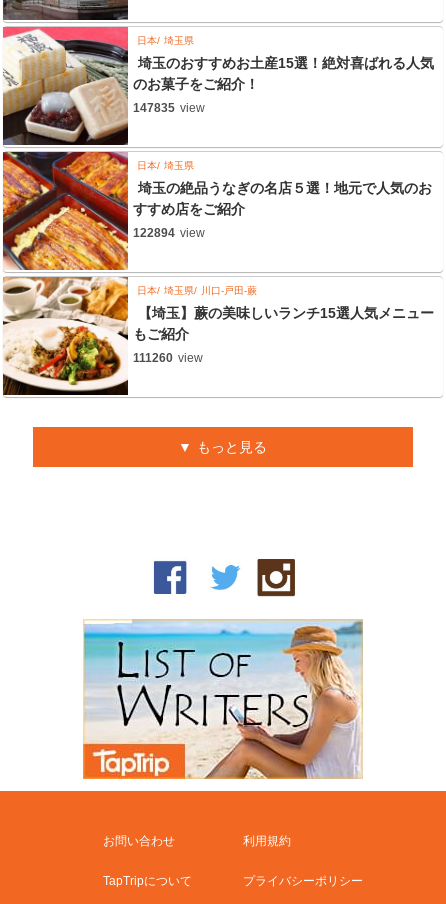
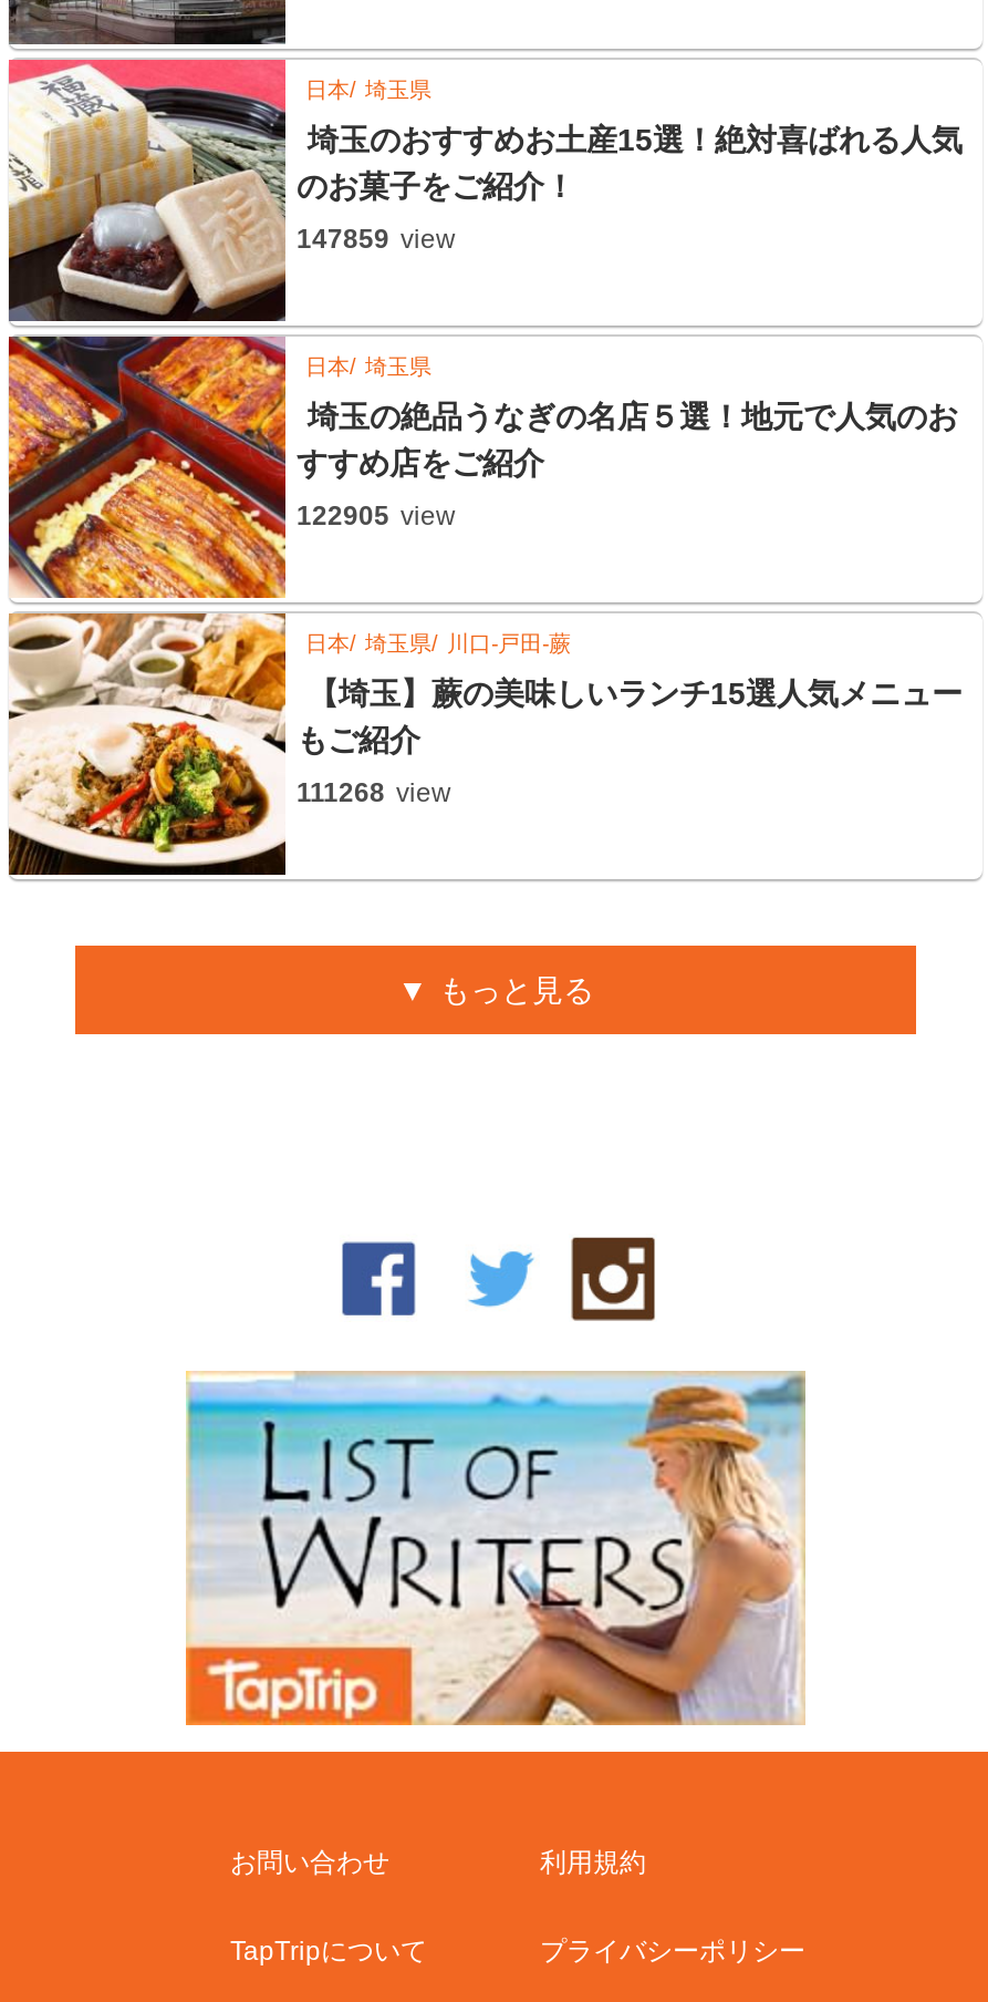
- 147835 view
+ 147859 view

- 122894 view
+ 122905 view

- 111260 view
+ 111268 view
